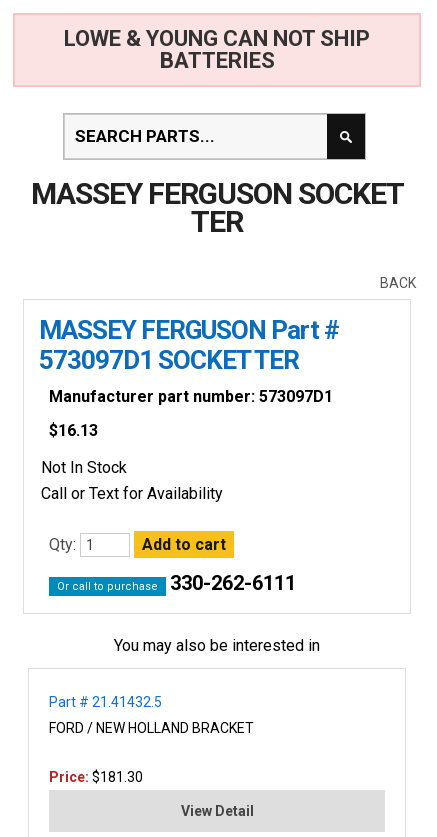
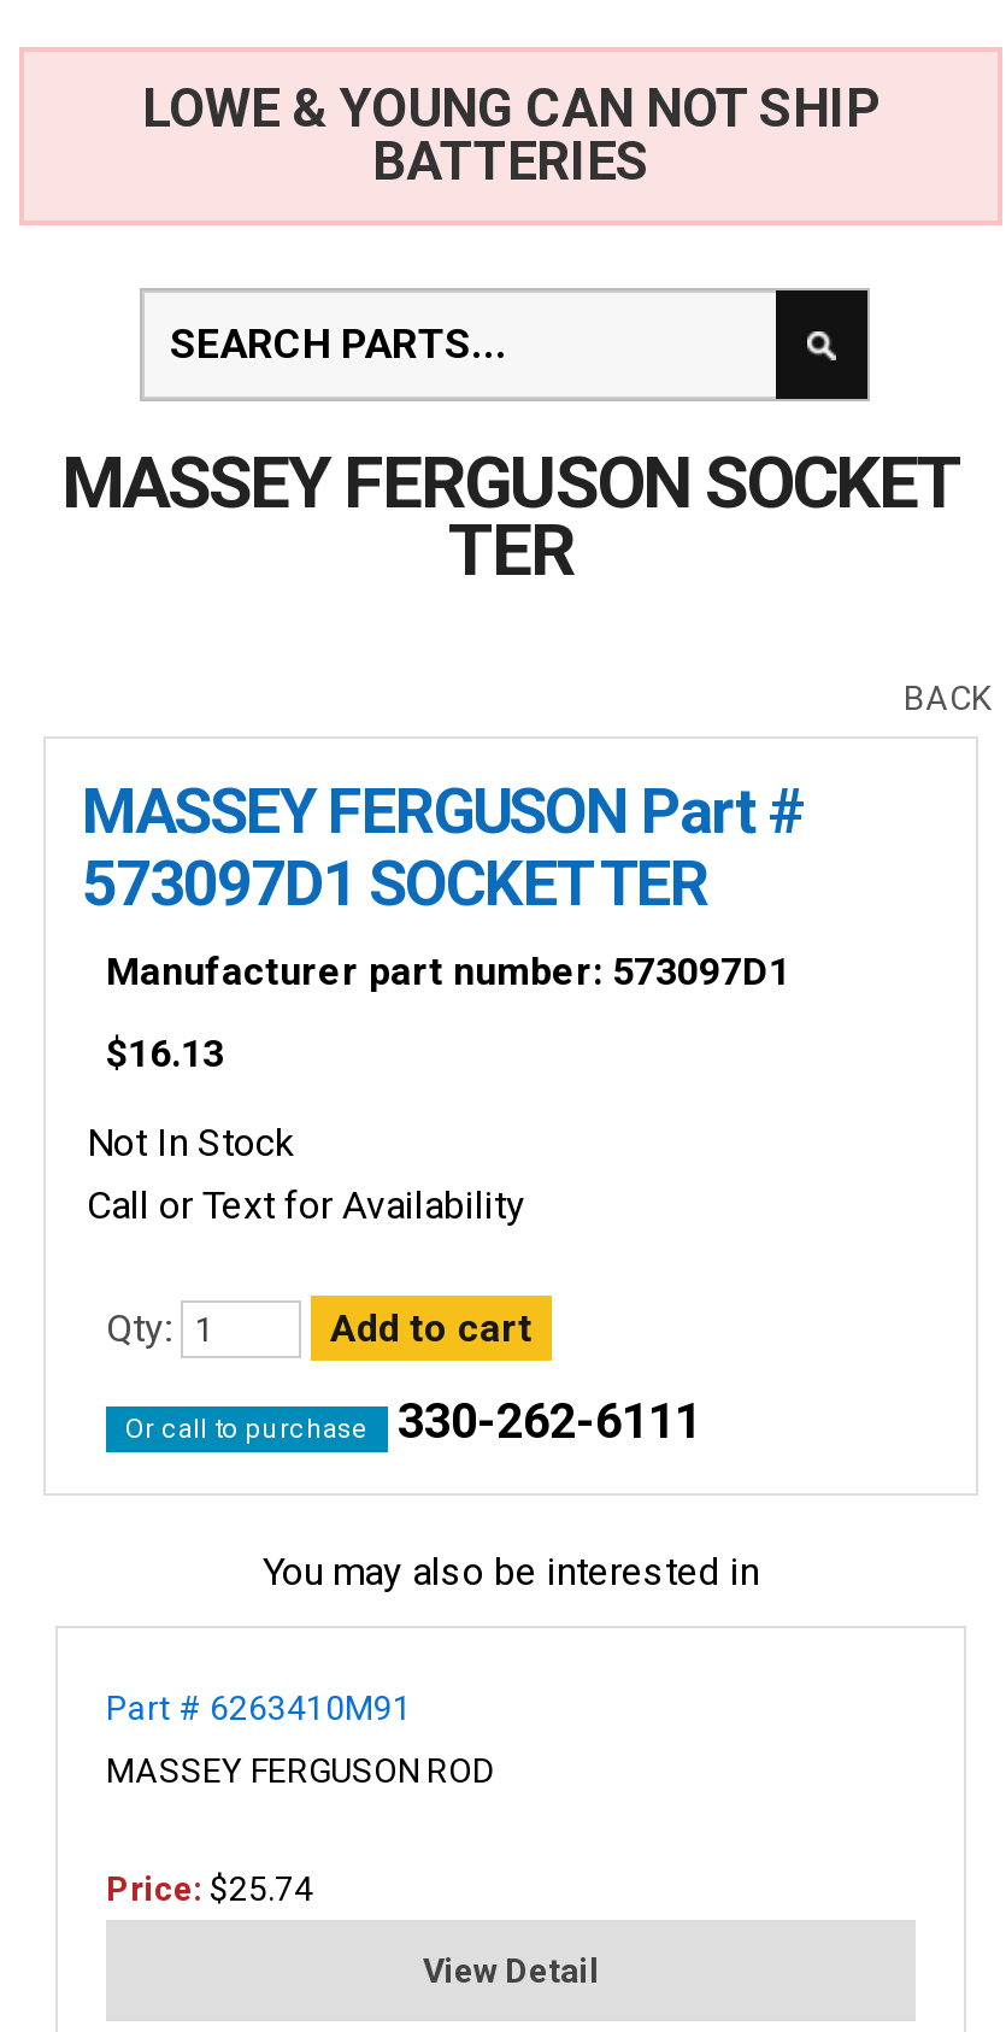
- Part # 21.41432.5
+ Part # 6263410M91

- FORD / NEW HOLLAND BRACKET
+ MASSEY FERGUSON ROD

- Price: $181.30
+ Price: $25.74
